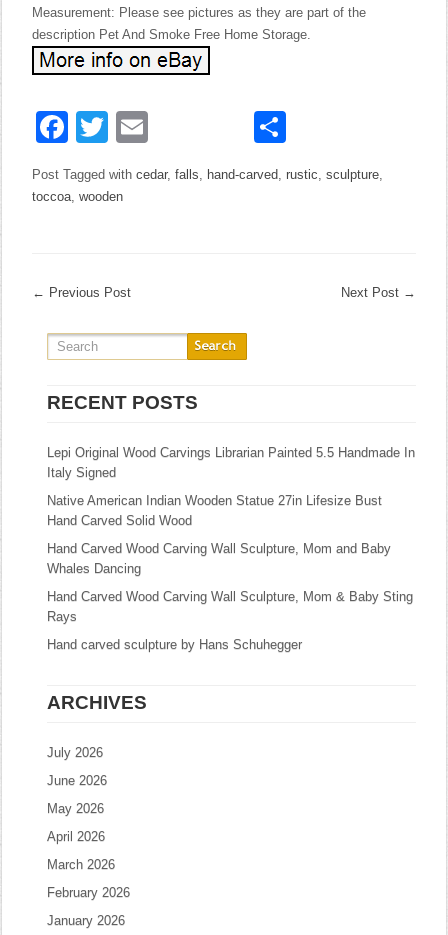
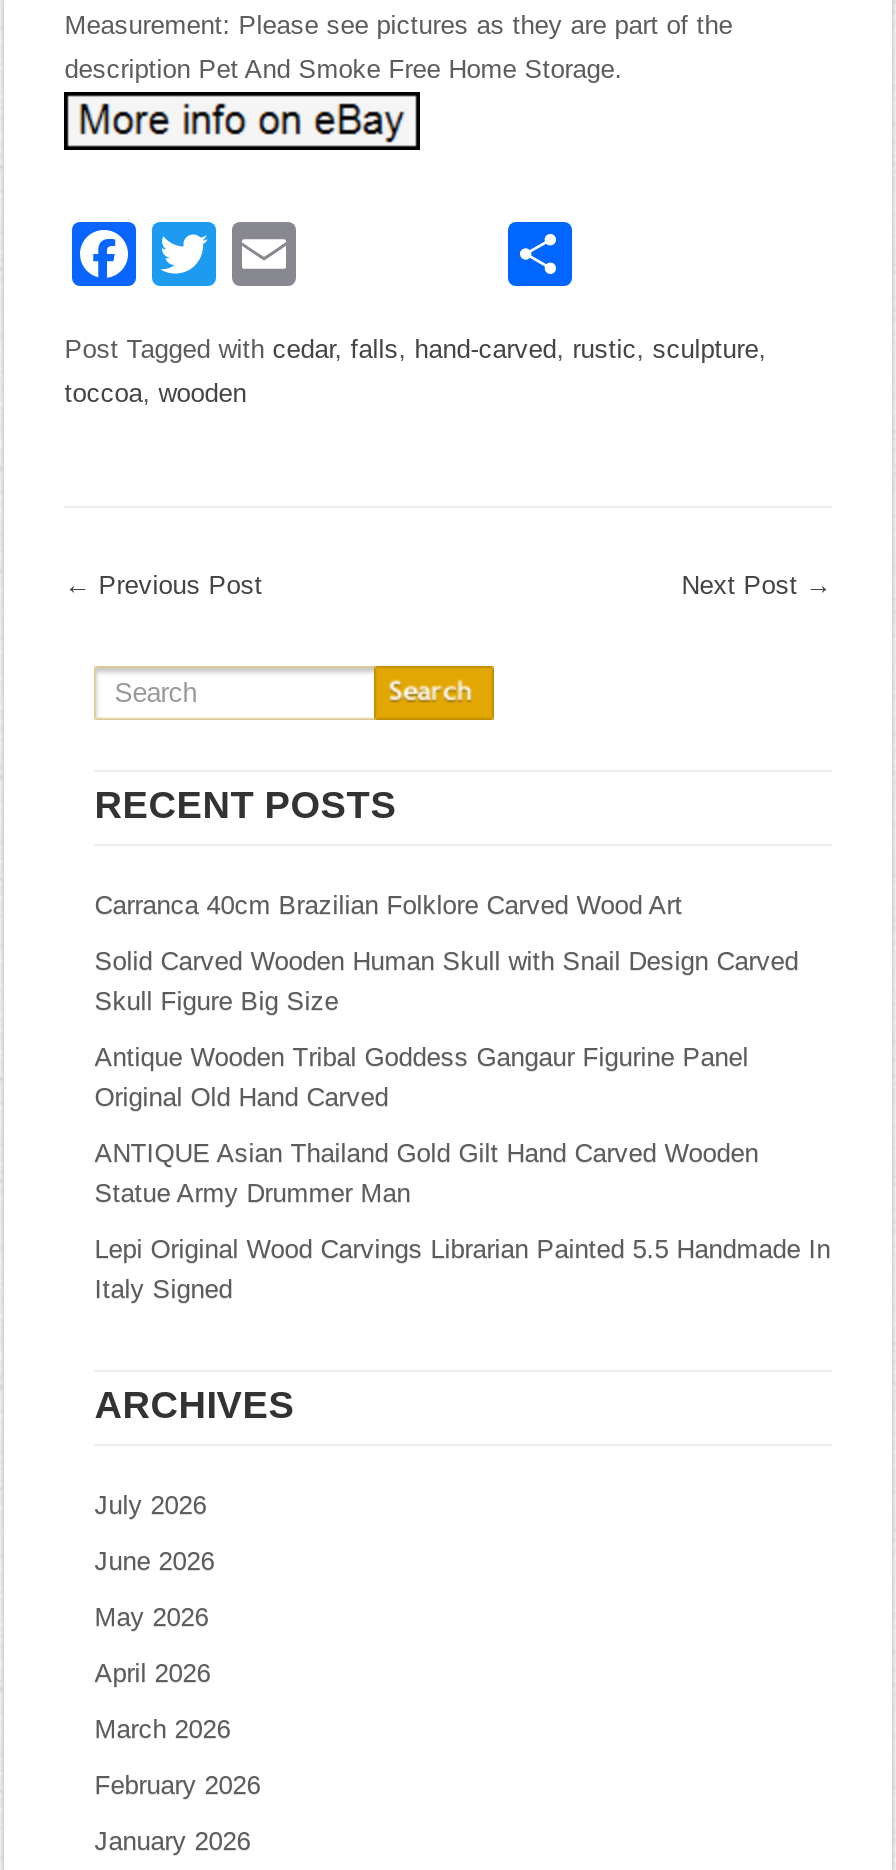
+ Carranca 40cm Brazilian Folklore Carved Wood Art
+ Solid Carved Wooden Human Skull with Snail Design Carved
+ Skull Figure Big Size
+ Antique Wooden Tribal Goddess Gangaur Figurine Panel
+ Original Old Hand Carved
+ ANTIQUE Asian Thailand Gold Gilt Hand Carved Wooden
+ Statue Army Drummer Man

moved down: Lepi Original Wood Carvings Librarian Painted 5.5 Handmade In | Italy Signed

- Native American Indian Wooden Statue 27in Lifesize Bust
- Hand Carved Solid Wood
- Hand Carved Wood Carving Wall Sculpture, Mom and Baby
- Whales Dancing
- Hand Carved Wood Carving Wall Sculpture, Mom & Baby Sting
- Rays
- Hand carved sculpture by Hans Schuhegger
